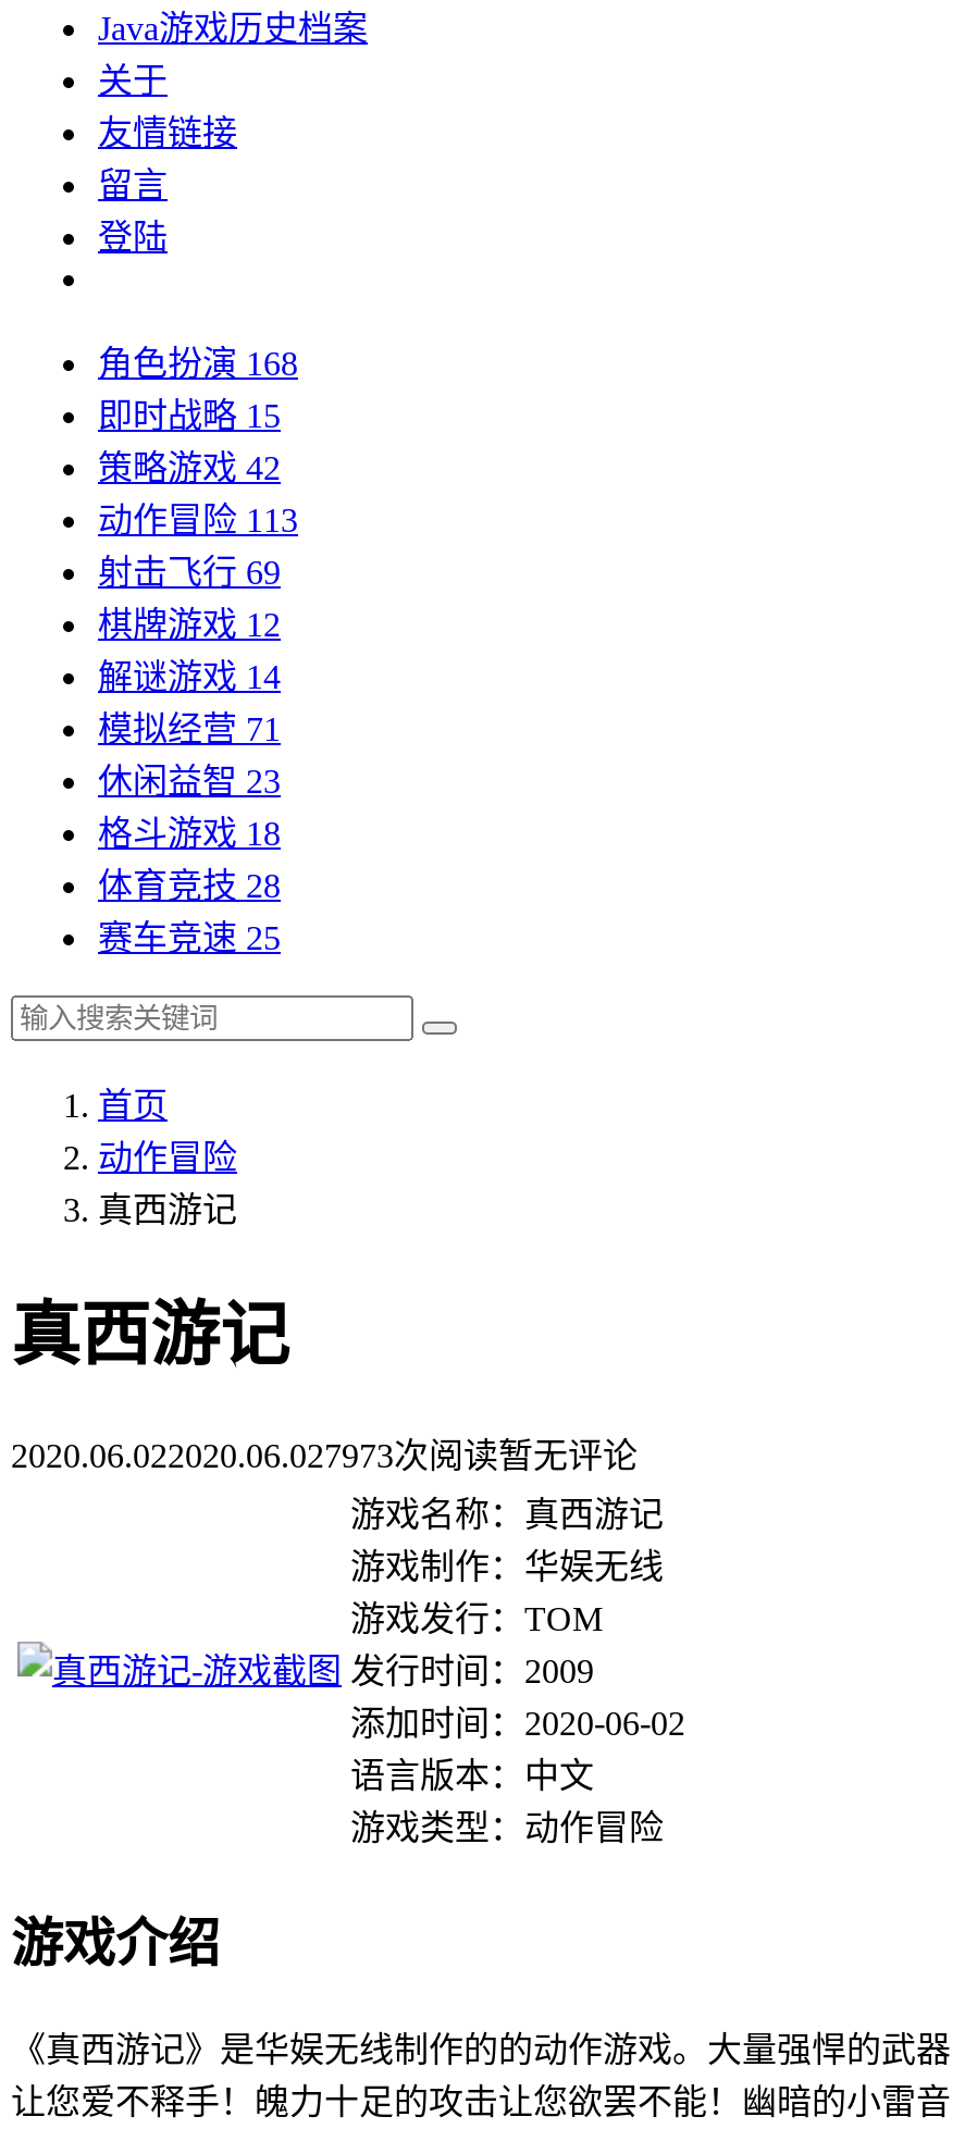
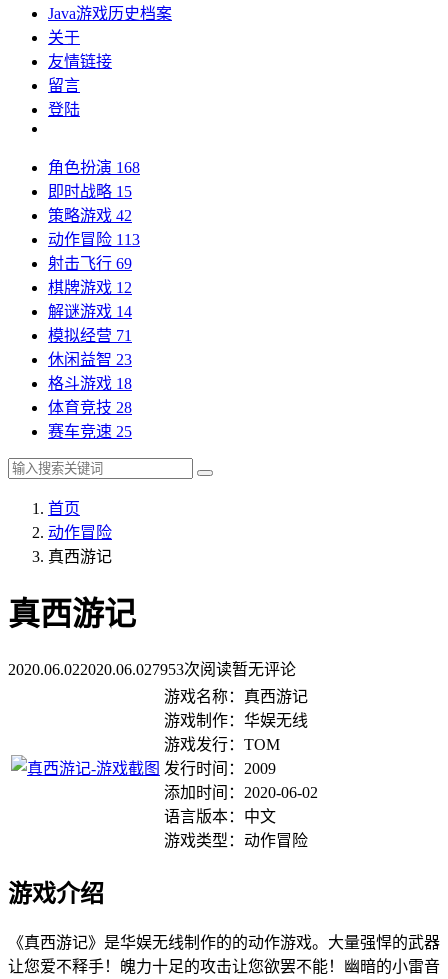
- 2020.06.022020.06.027973次阅读暂无评论
+ 2020.06.022020.06.027953次阅读暂无评论
